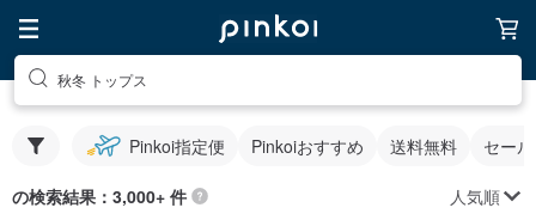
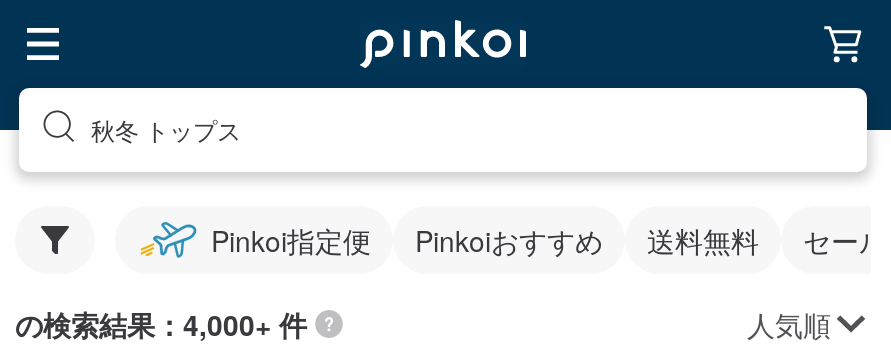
- の検索結果：3,000+ 件
+ の検索結果：4,000+ 件
